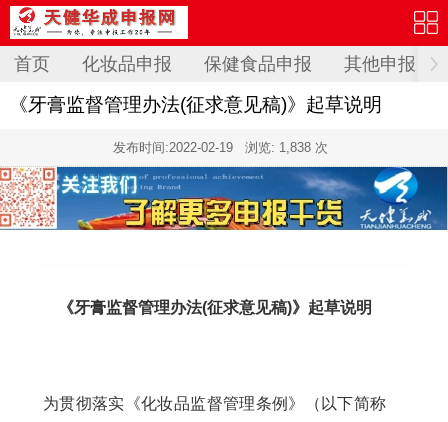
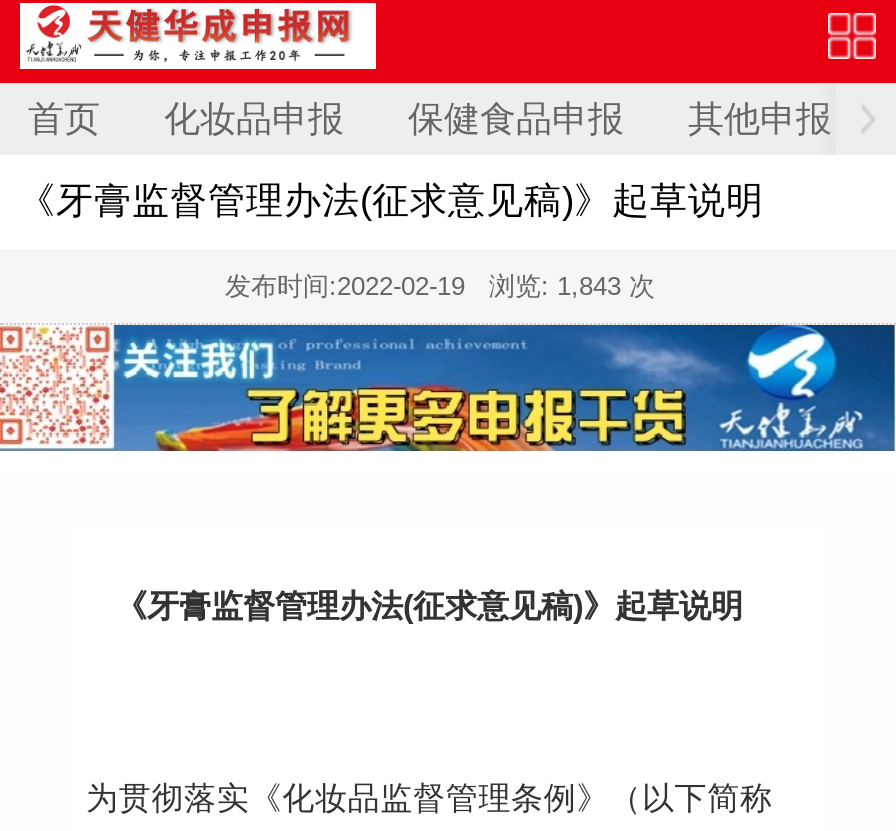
- 发布时间:2022-02-19浏览: 1,838 次
+ 发布时间:2022-02-19浏览: 1,843 次
